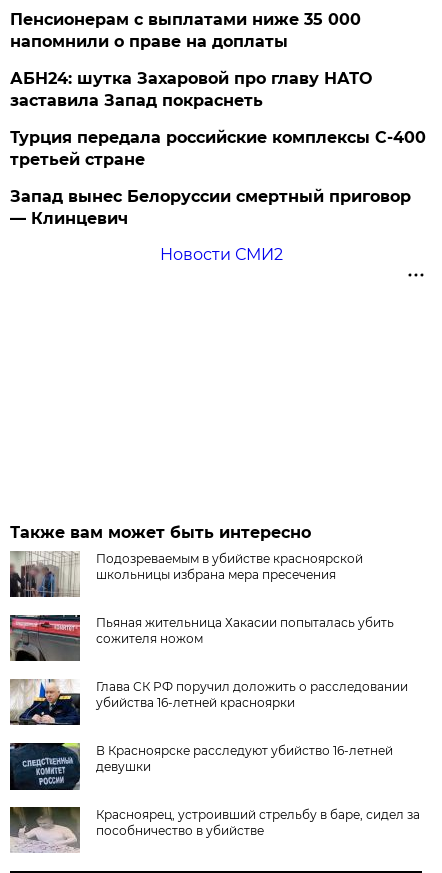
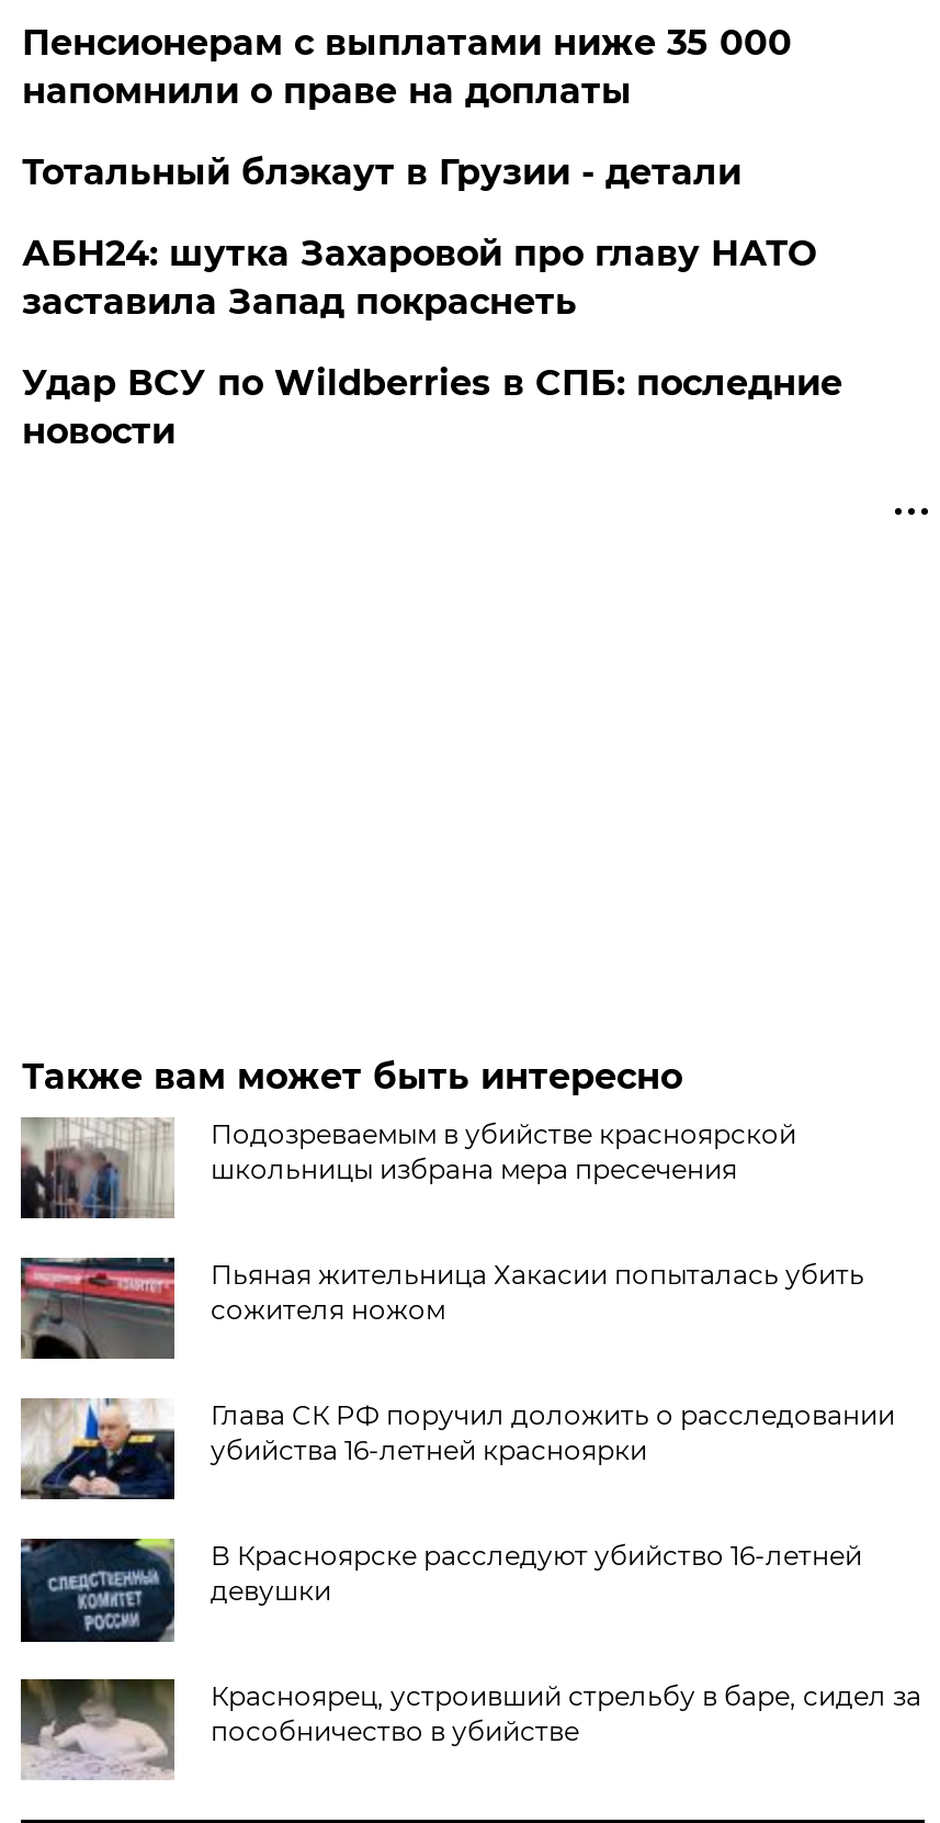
+ Тотальный блэкаут в Грузии - детали

moved down: АБН24: шутка Захаровой про главу НАТО | заставила Запад покраснеть

- Турция передала российские комплексы С-400
- третьей стране
- Запад вынес Белоруссии смертный приговор
- — Клинцевич
- Новости СМИ2
+ Удар ВСУ по Wildberries в СПБ: последние
+ новости
